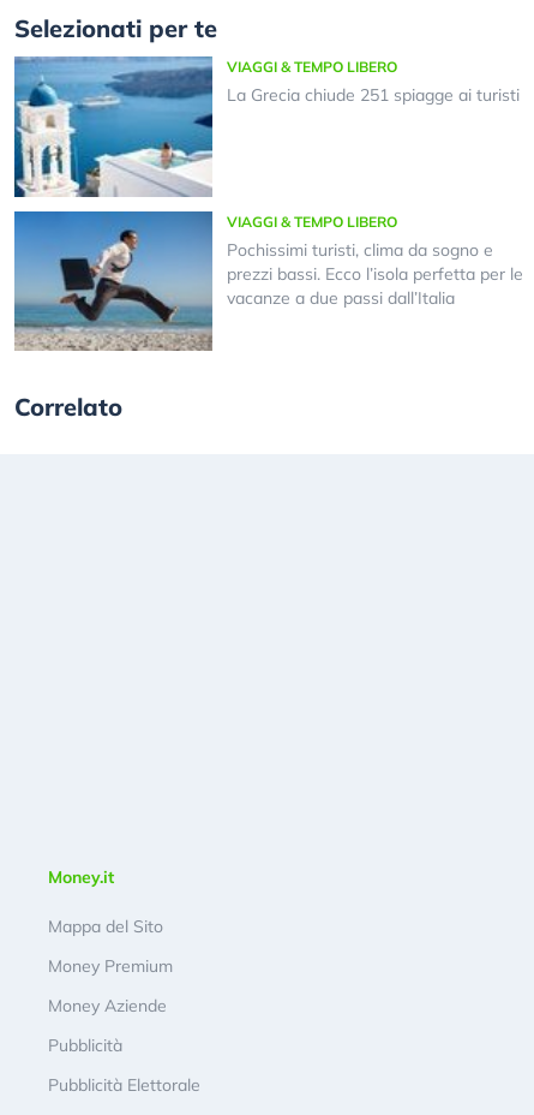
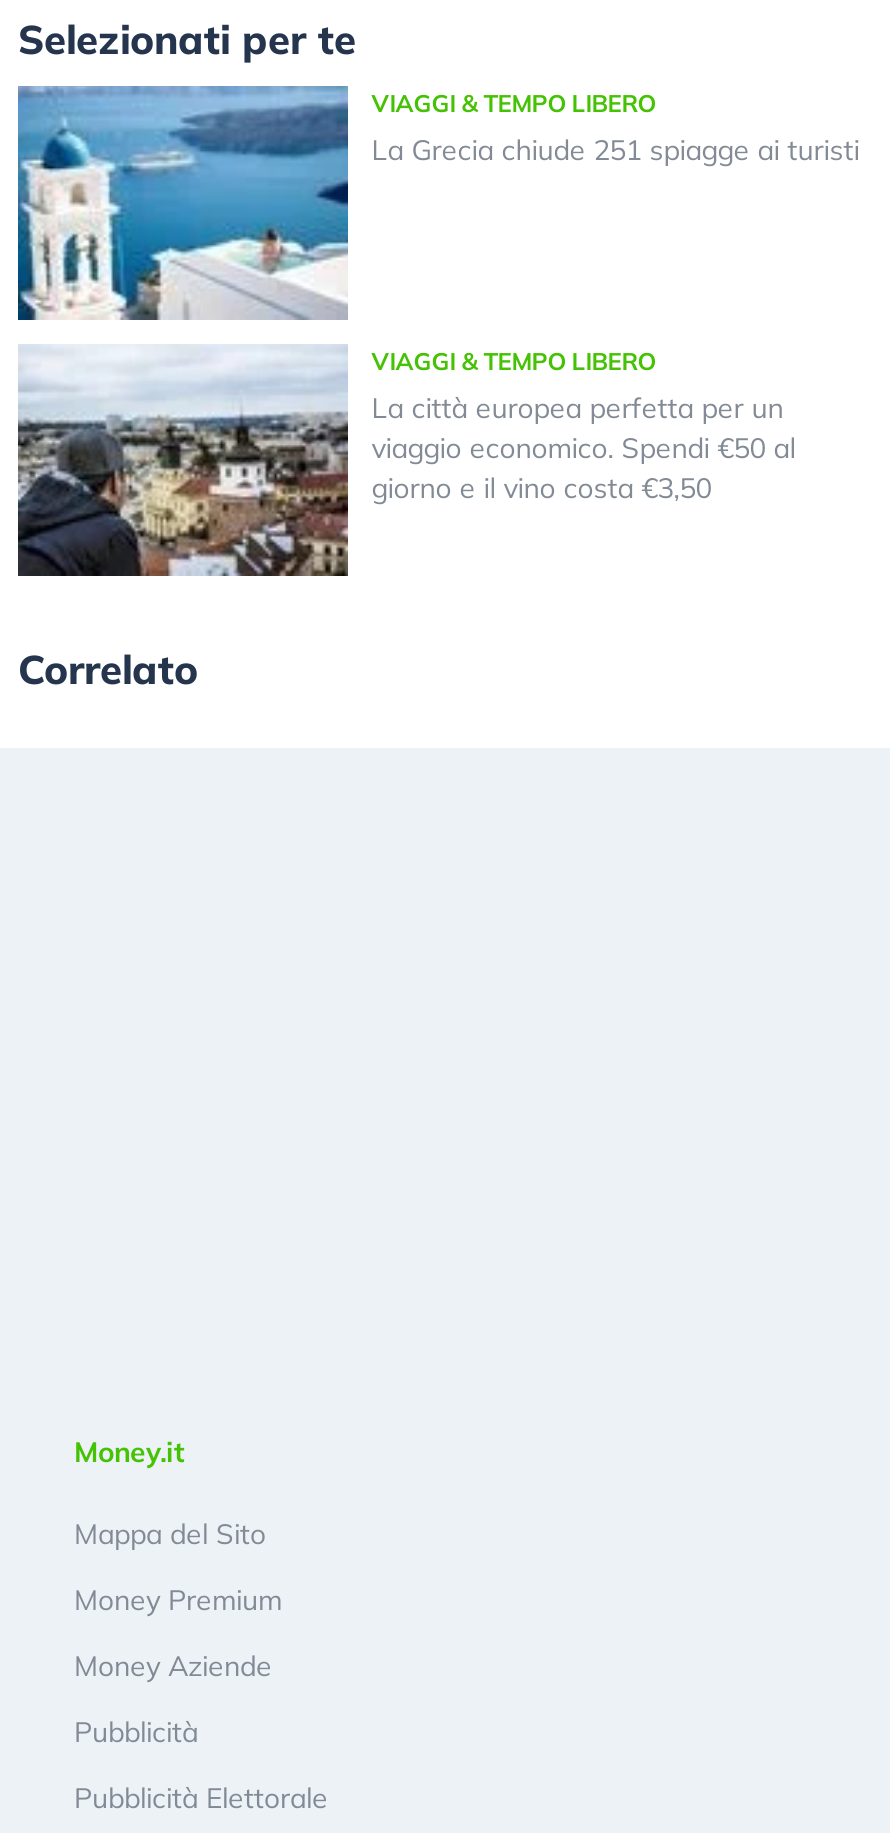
- [image]
- Pochissimi turisti, clima da sogno e
- prezzi bassi. Ecco l’isola perfetta per le
- vacanze a due passi dall’Italia
+ [image]
+ La città europea perfetta per un
+ viaggio economico. Spendi €50 al
+ giorno e il vino costa €3,50
